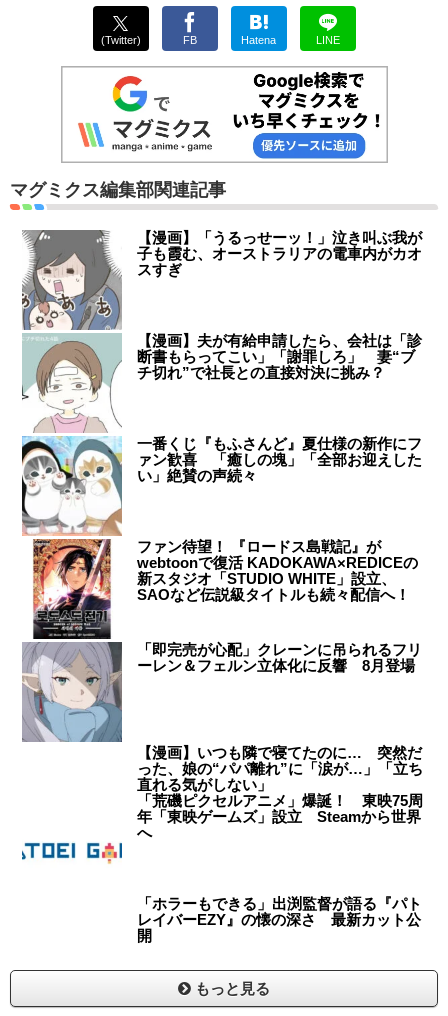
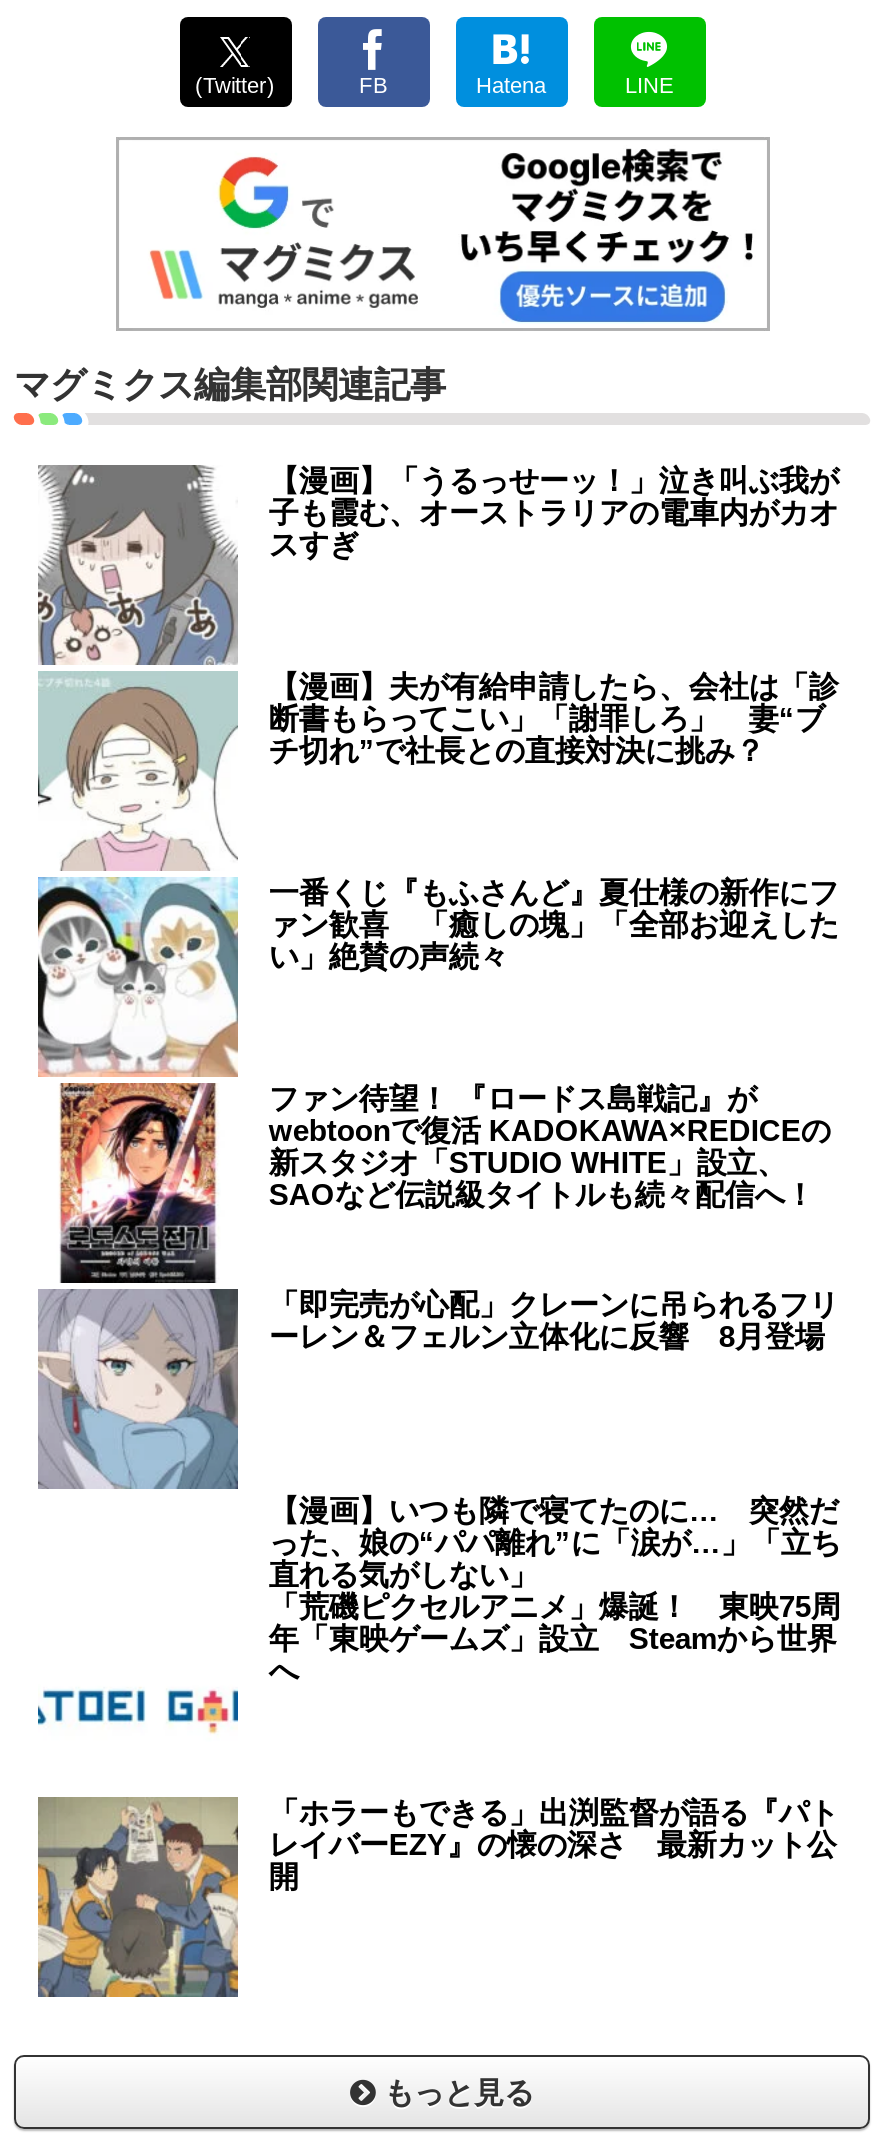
+ [image]
